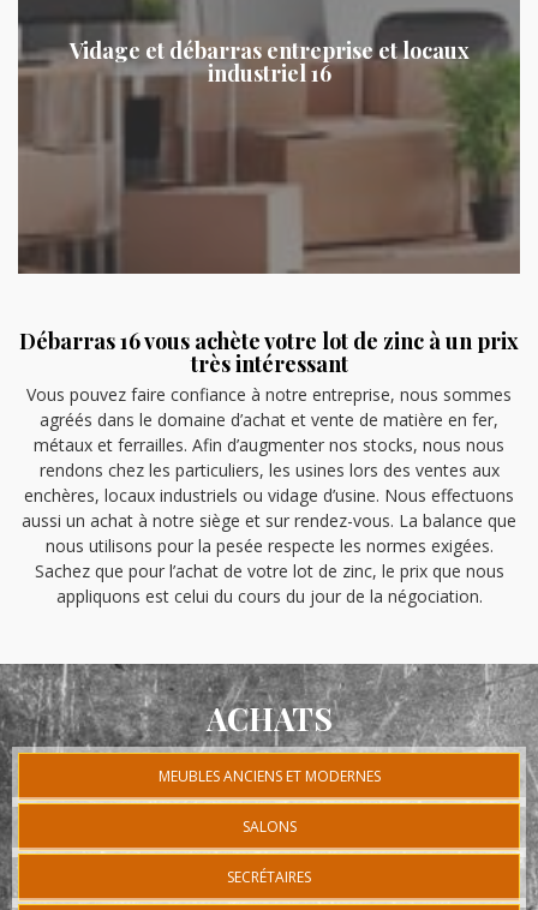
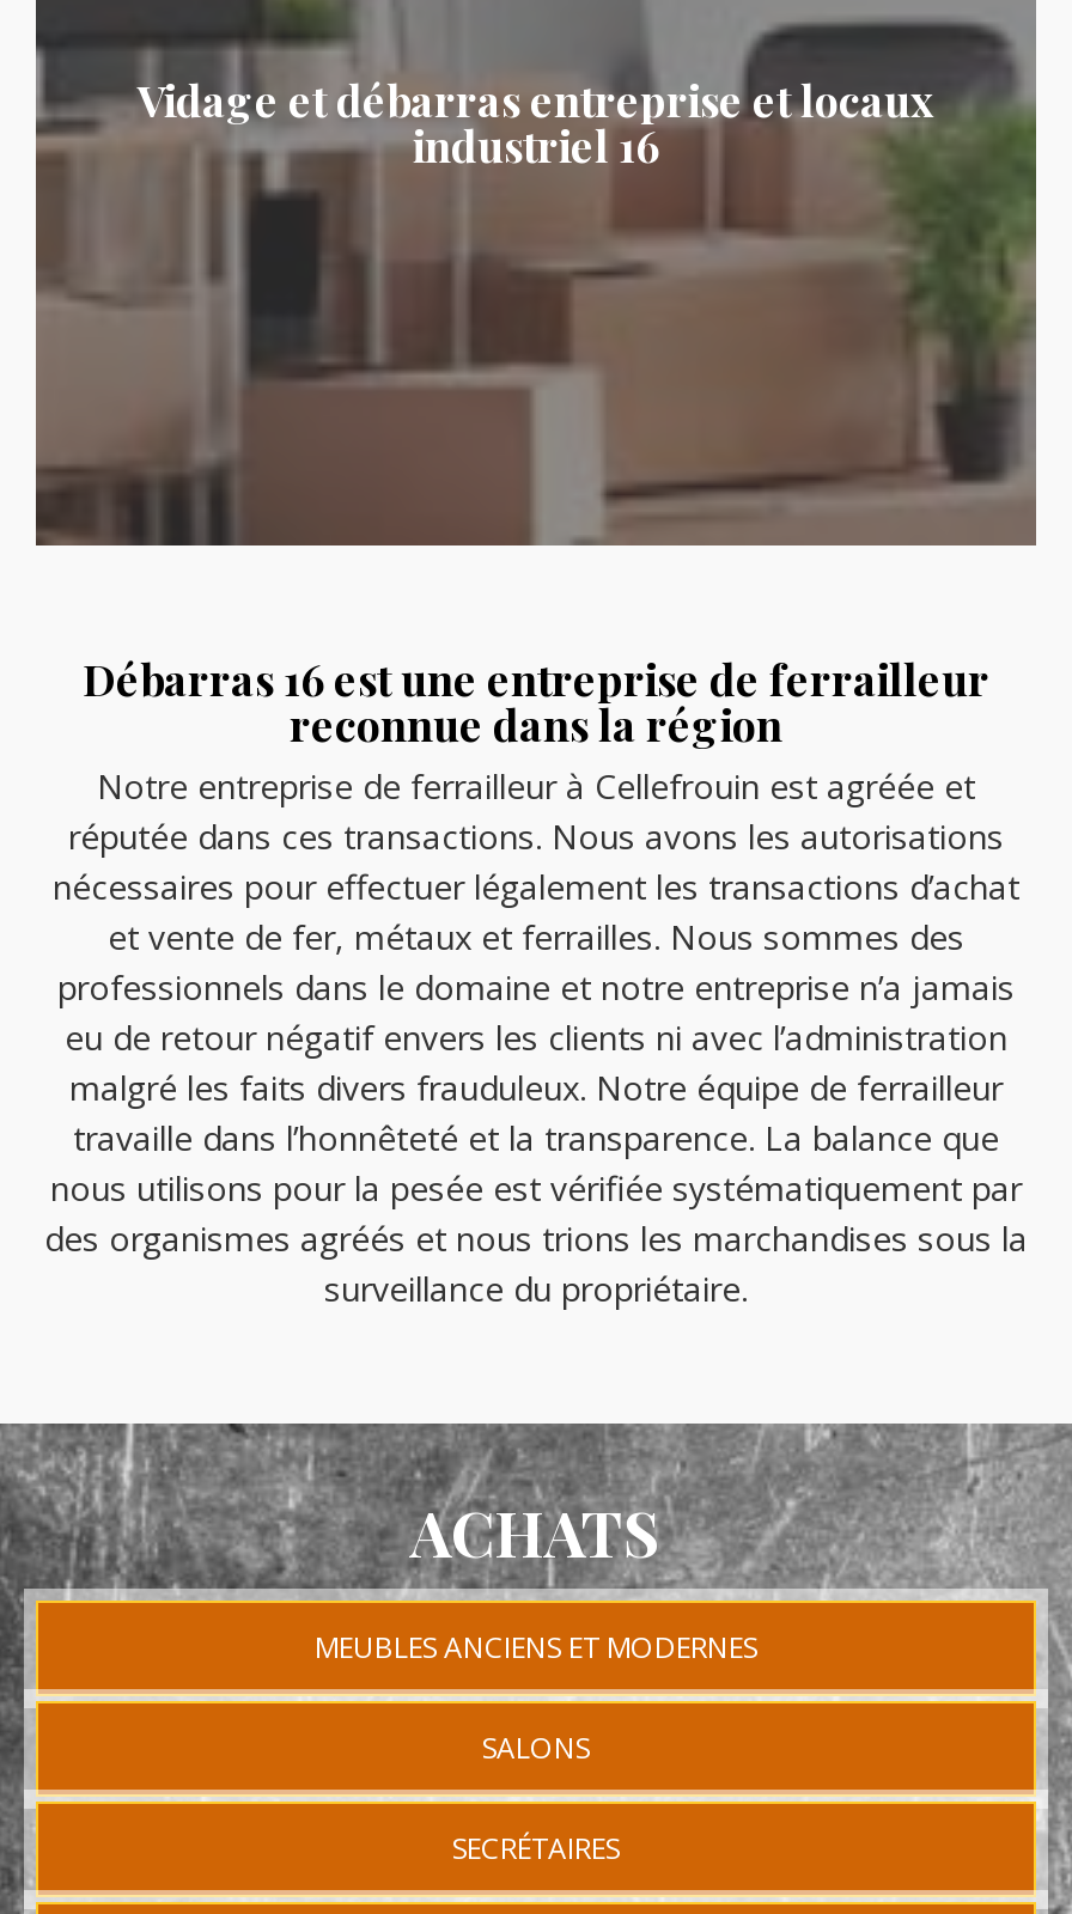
- Débarras 16 vous achète votre lot de zinc à un prix
- très intéressant
- Vous pouvez faire confiance à notre entreprise, nous sommes
- agréés dans le domaine d’achat et vente de matière en fer,
- métaux et ferrailles. Afin d’augmenter nos stocks, nous nous
- rendons chez les particuliers, les usines lors des ventes aux
- enchères, locaux industriels ou vidage d’usine. Nous effectuons
- aussi un achat à notre siège et sur rendez-vous. La balance que
- nous utilisons pour la pesée respecte les normes exigées.
- Sachez que pour l’achat de votre lot de zinc, le prix que nous
- appliquons est celui du cours du jour de la négociation.
+ Débarras 16 est une entreprise de ferrailleur
+ reconnue dans la région
+ Notre entreprise de ferrailleur à Cellefrouin est agréée et
+ réputée dans ces transactions. Nous avons les autorisations
+ nécessaires pour effectuer légalement les transactions d’achat
+ et vente de fer, métaux et ferrailles. Nous sommes des
+ professionnels dans le domaine et notre entreprise n’a jamais
+ eu de retour négatif envers les clients ni avec l’administration
+ malgré les faits divers frauduleux. Notre équipe de ferrailleur
+ travaille dans l’honnêteté et la transparence. La balance que
+ nous utilisons pour la pesée est vérifiée systématiquement par
+ des organismes agréés et nous trions les marchandises sous la
+ surveillance du propriétaire.
